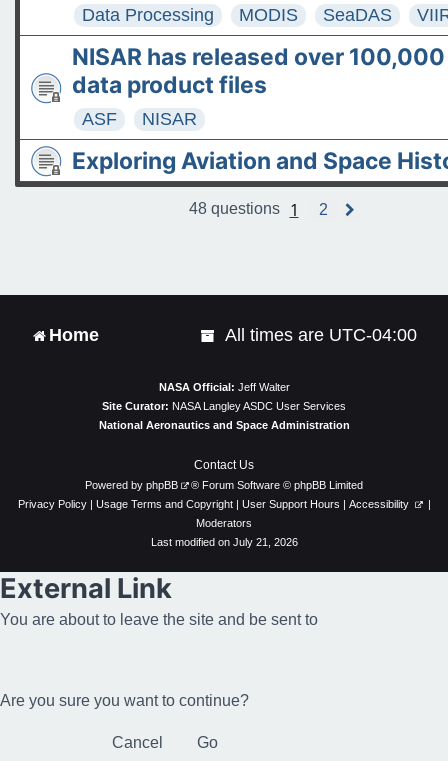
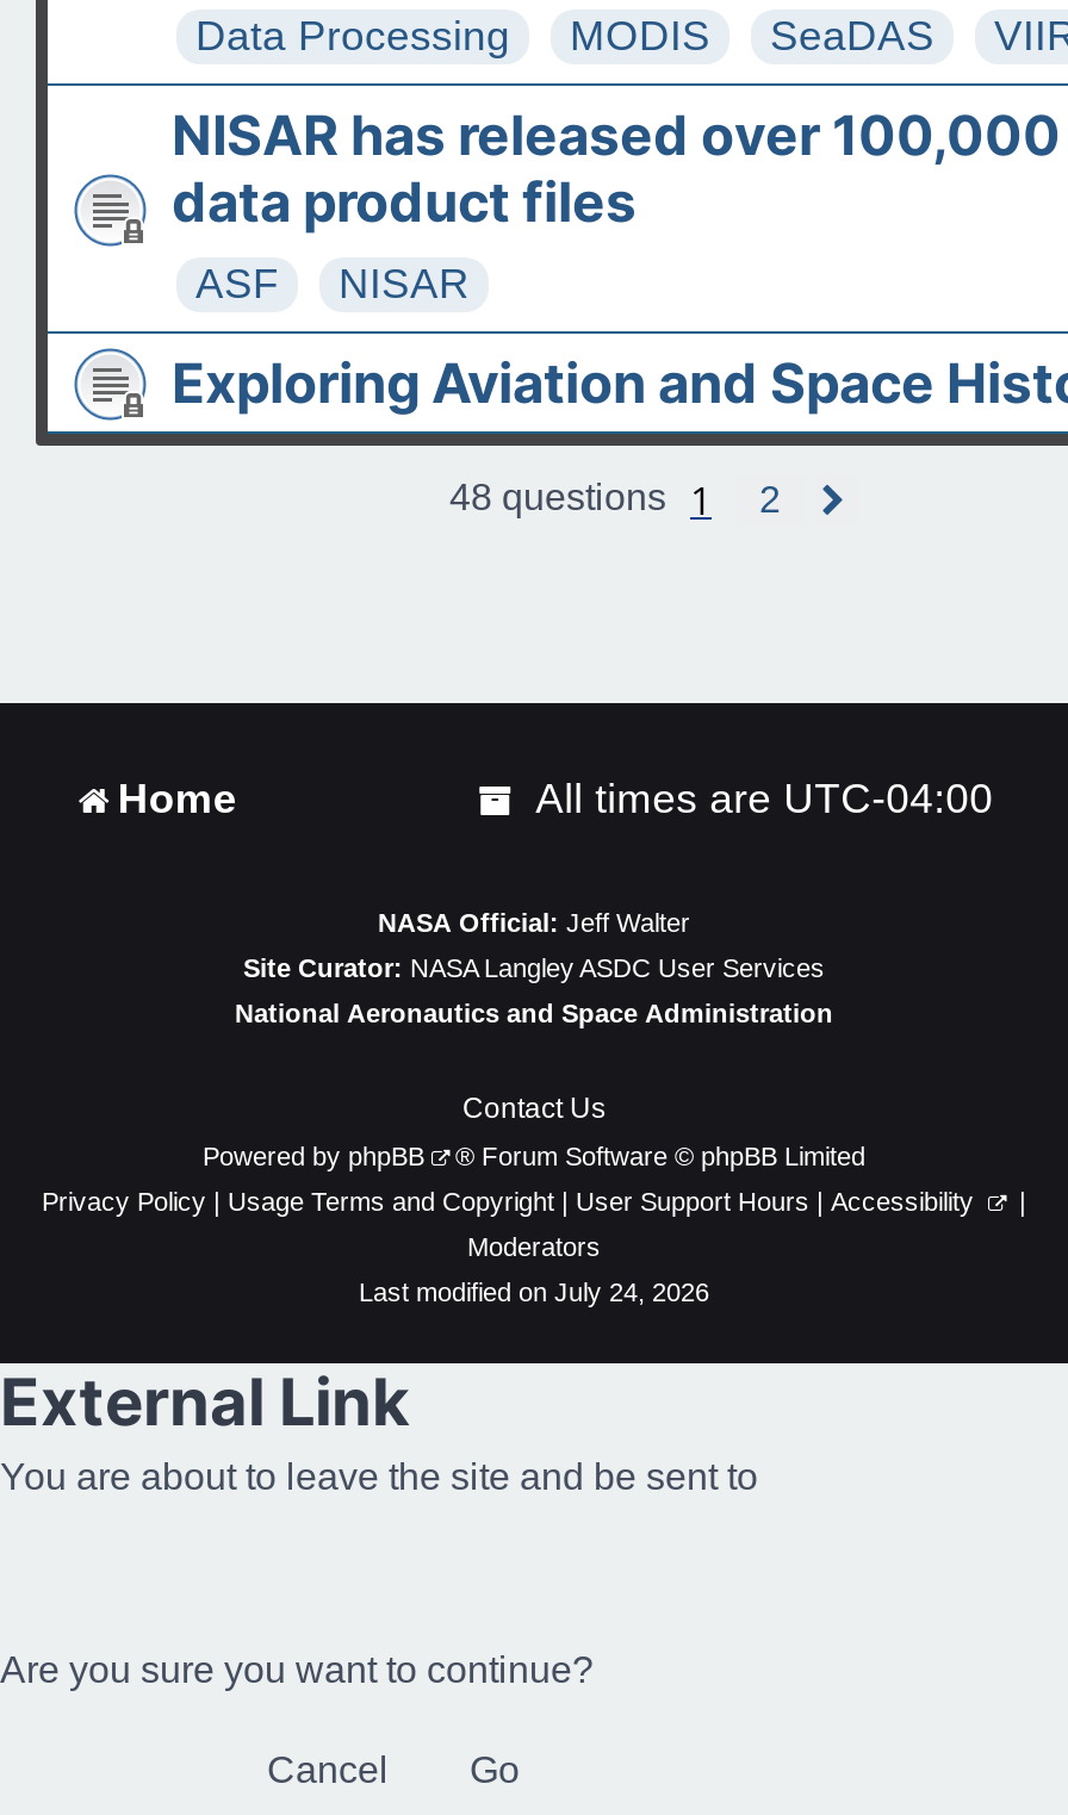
- Last modified on July 21, 2026
+ Last modified on July 24, 2026
